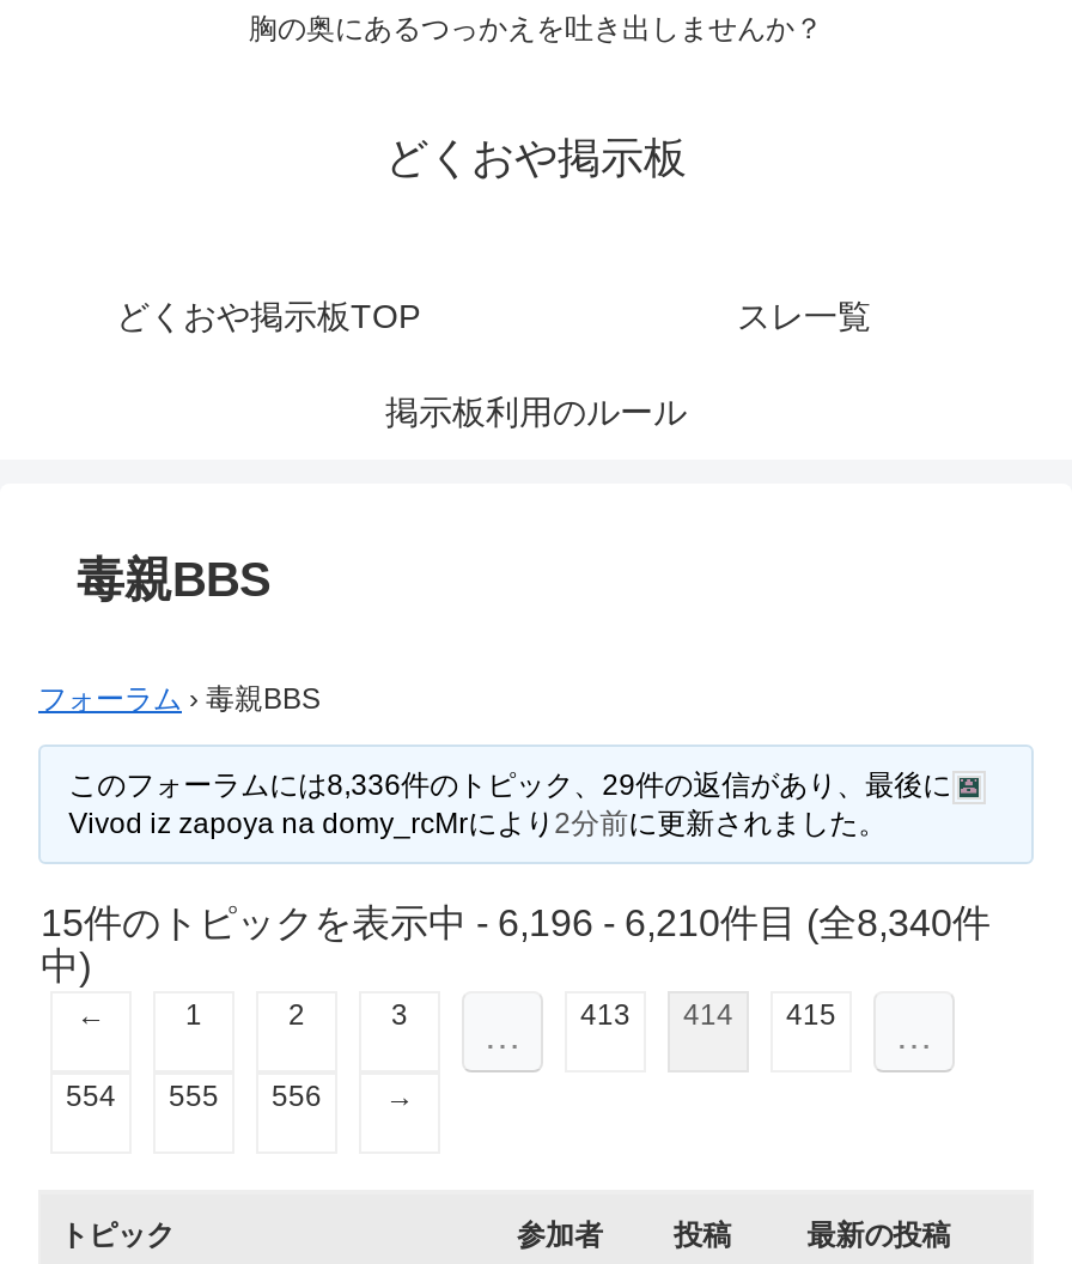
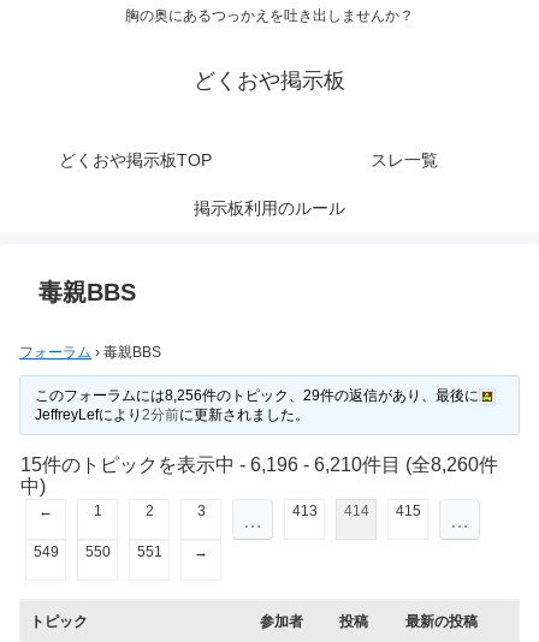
- このフォーラムには8,336件のトピック、29件の返信があり、最後に
- Vivod iz zapoya na domy_rcMrにより2分前に更新されました。
+ このフォーラムには8,256件のトピック、29件の返信があり、最後に
+ JeffreyLefにより2分前に更新されました。

- 15件のトピックを表示中 - 6,196 - 6,210件目 (全8,340件
+ 15件のトピックを表示中 - 6,196 - 6,210件目 (全8,260件

- 554
+ 549

- 555
+ 550

- 556
+ 551
